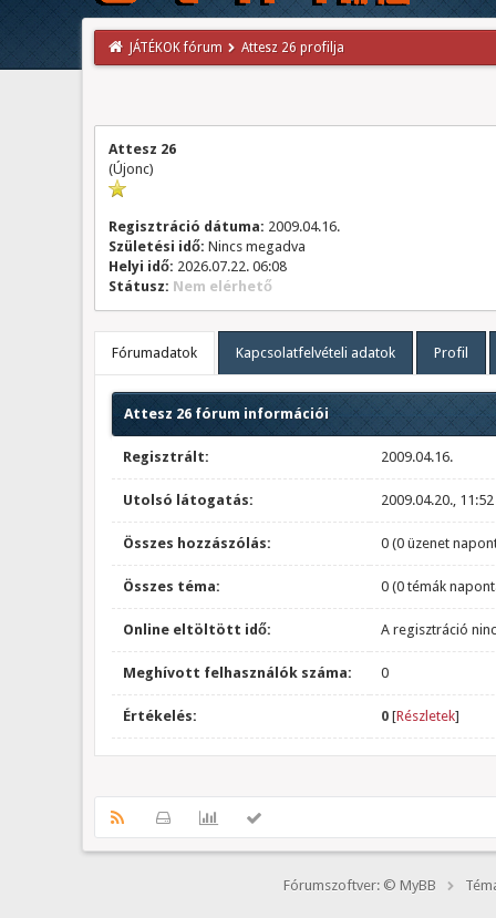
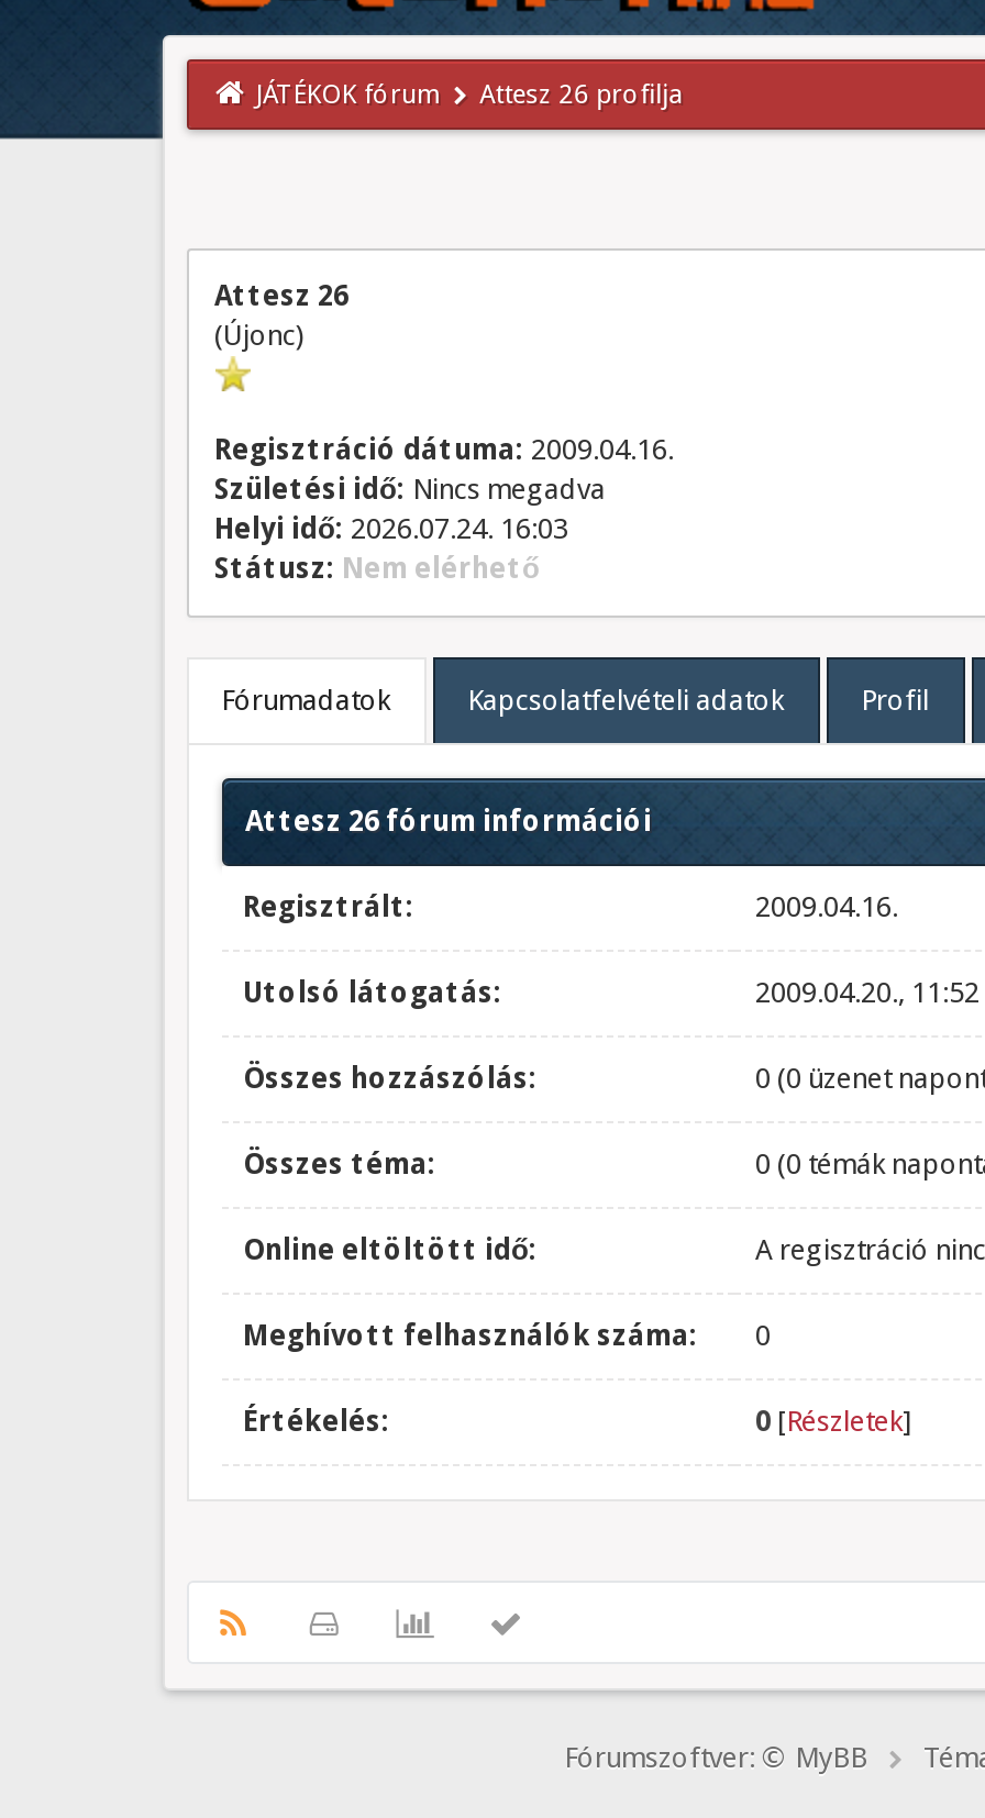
- Helyi idő: 2026.07.22. 06:08
+ Helyi idő: 2026.07.24. 16:03
